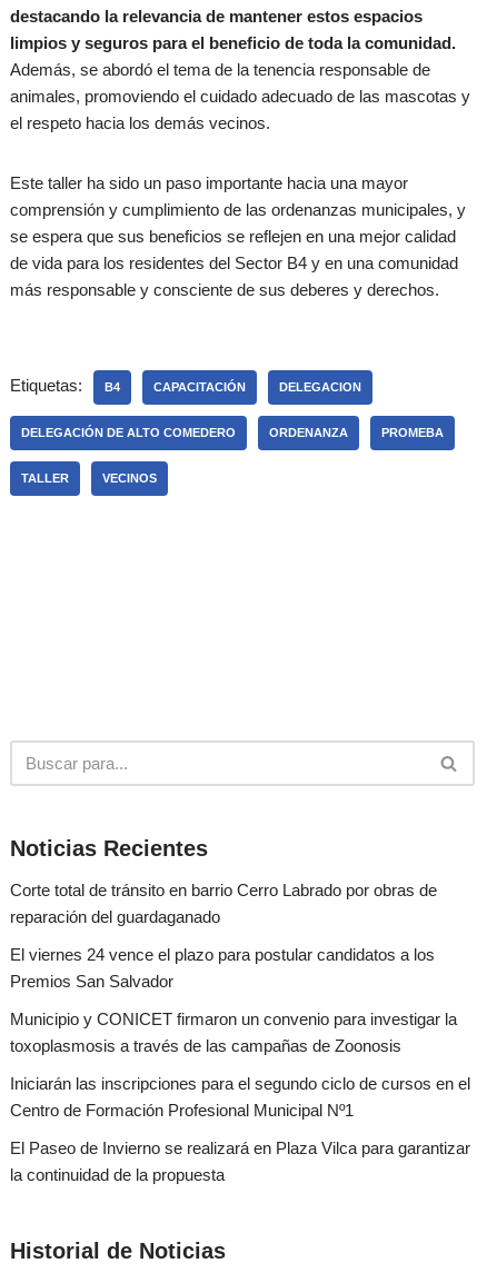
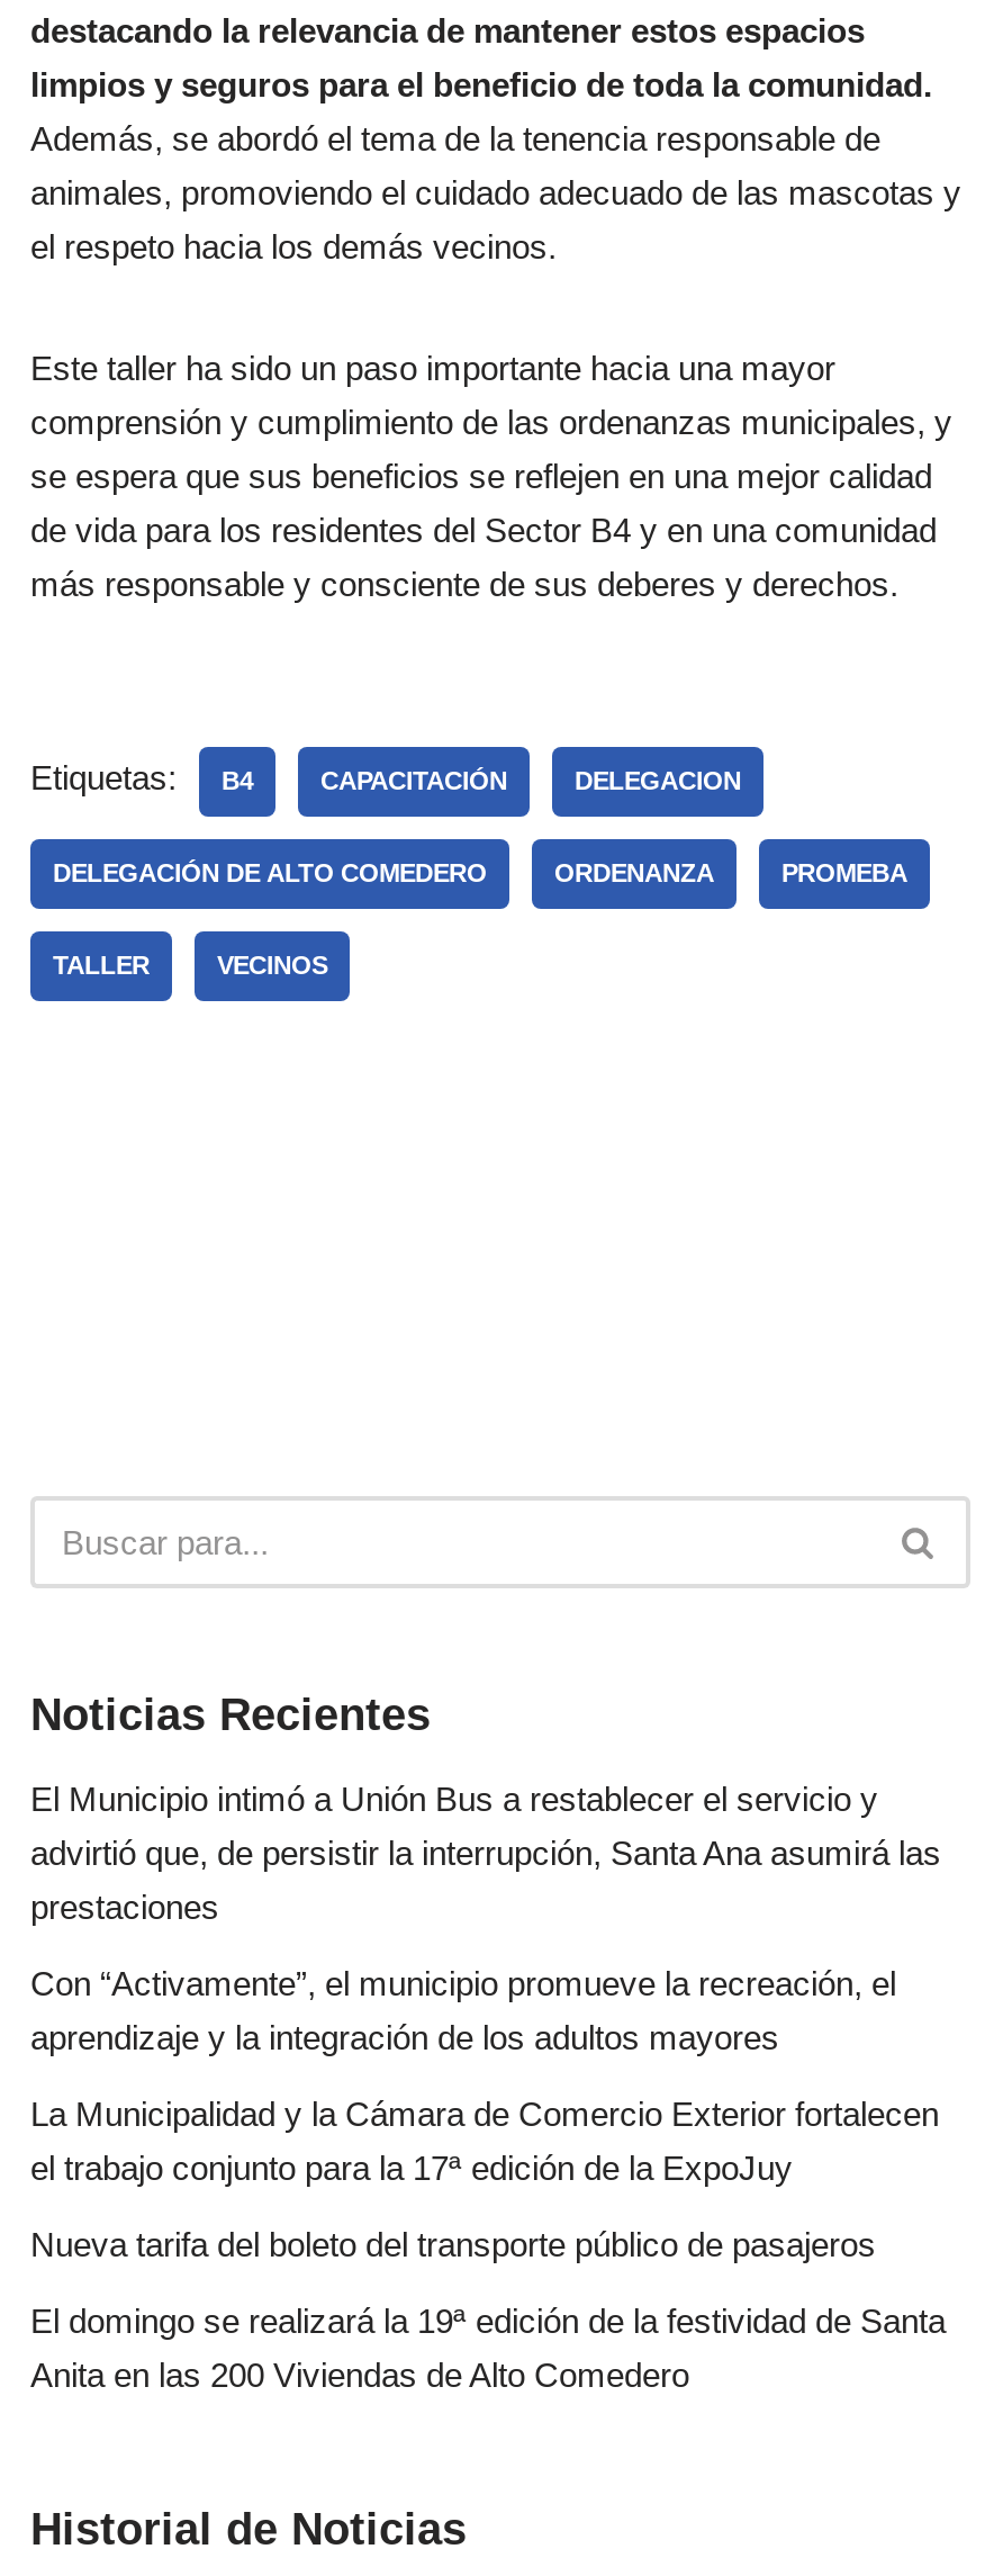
- Corte total de tránsito en barrio Cerro Labrado por obras de
- reparación del guardaganado
+ El Municipio intimó a Unión Bus a restablecer el servicio y
+ advirtió que, de persistir la interrupción, Santa Ana asumirá las
+ prestaciones

- El viernes 24 vence el plazo para postular candidatos a los
- Premios San Salvador
+ Con “Activamente”, el municipio promueve la recreación, el
+ aprendizaje y la integración de los adultos mayores

- Municipio y CONICET firmaron un convenio para investigar la
- toxoplasmosis a través de las campañas de Zoonosis
+ La Municipalidad y la Cámara de Comercio Exterior fortalecen
+ el trabajo conjunto para la 17ª edición de la ExpoJuy

- Iniciarán las inscripciones para el segundo ciclo de cursos en el
- Centro de Formación Profesional Municipal Nº1
+ Nueva tarifa del boleto del transporte público de pasajeros

- El Paseo de Invierno se realizará en Plaza Vilca para garantizar
- la continuidad de la propuesta
+ El domingo se realizará la 19ª edición de la festividad de Santa
+ Anita en las 200 Viviendas de Alto Comedero
